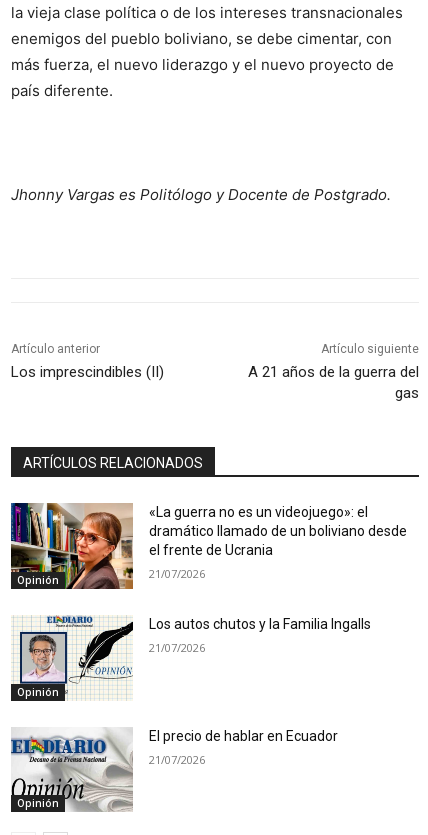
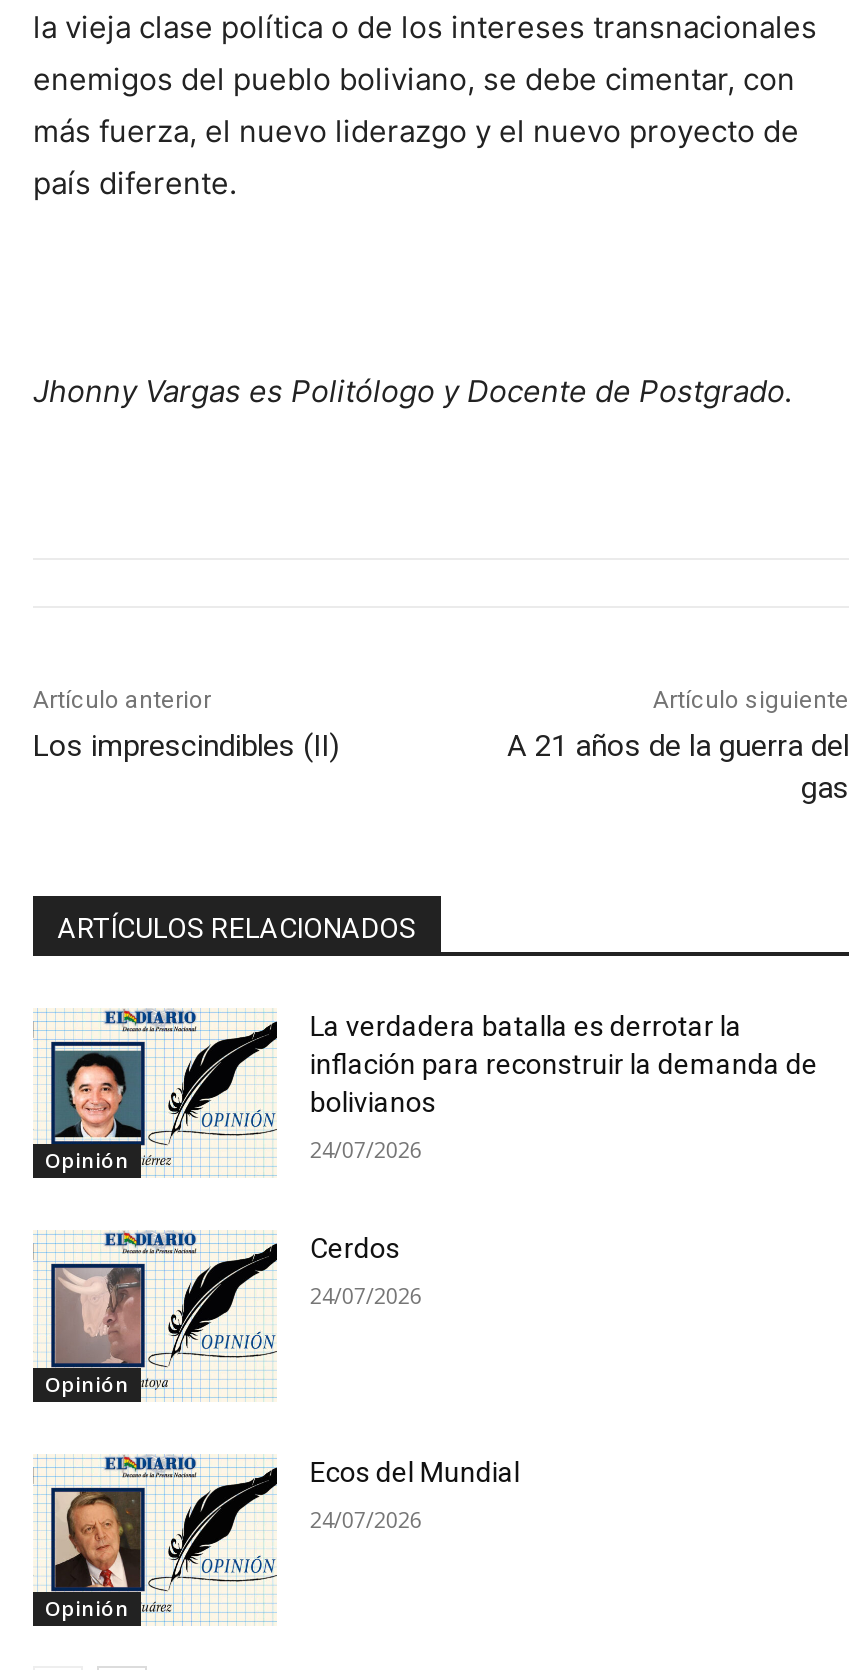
- [image]
- «La guerra no es un videojuego»: el
- dramático llamado de un boliviano desde
- el frente de Ucrania
+ [image]
+ La verdadera batalla es derrotar la
+ inflación para reconstruir la demanda de
+ bolivianos

- 21/07/2026
+ 24/07/2026

- Los autos chutos y la Familia Ingalls
+ Cerdos

- [image]
+ [image]

- 21/07/2026
+ 24/07/2026

- [image]
- El precio de hablar en Ecuador
+ [image]
+ Ecos del Mundial

- 21/07/2026
+ 24/07/2026
